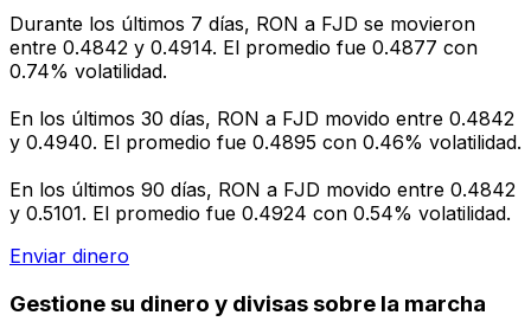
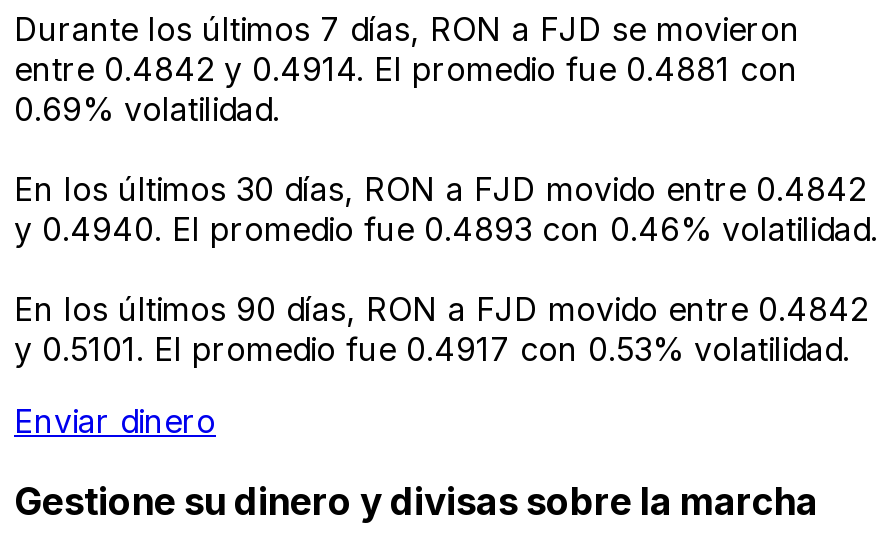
- entre 0.4842 y 0.4914. El promedio fue 0.4877 con
+ entre 0.4842 y 0.4914. El promedio fue 0.4881 con

- 0.74% volatilidad.
+ 0.69% volatilidad.

- y 0.4940. El promedio fue 0.4895 con 0.46% volatilidad.
+ y 0.4940. El promedio fue 0.4893 con 0.46% volatilidad.

- y 0.5101. El promedio fue 0.4924 con 0.54% volatilidad.
+ y 0.5101. El promedio fue 0.4917 con 0.53% volatilidad.
